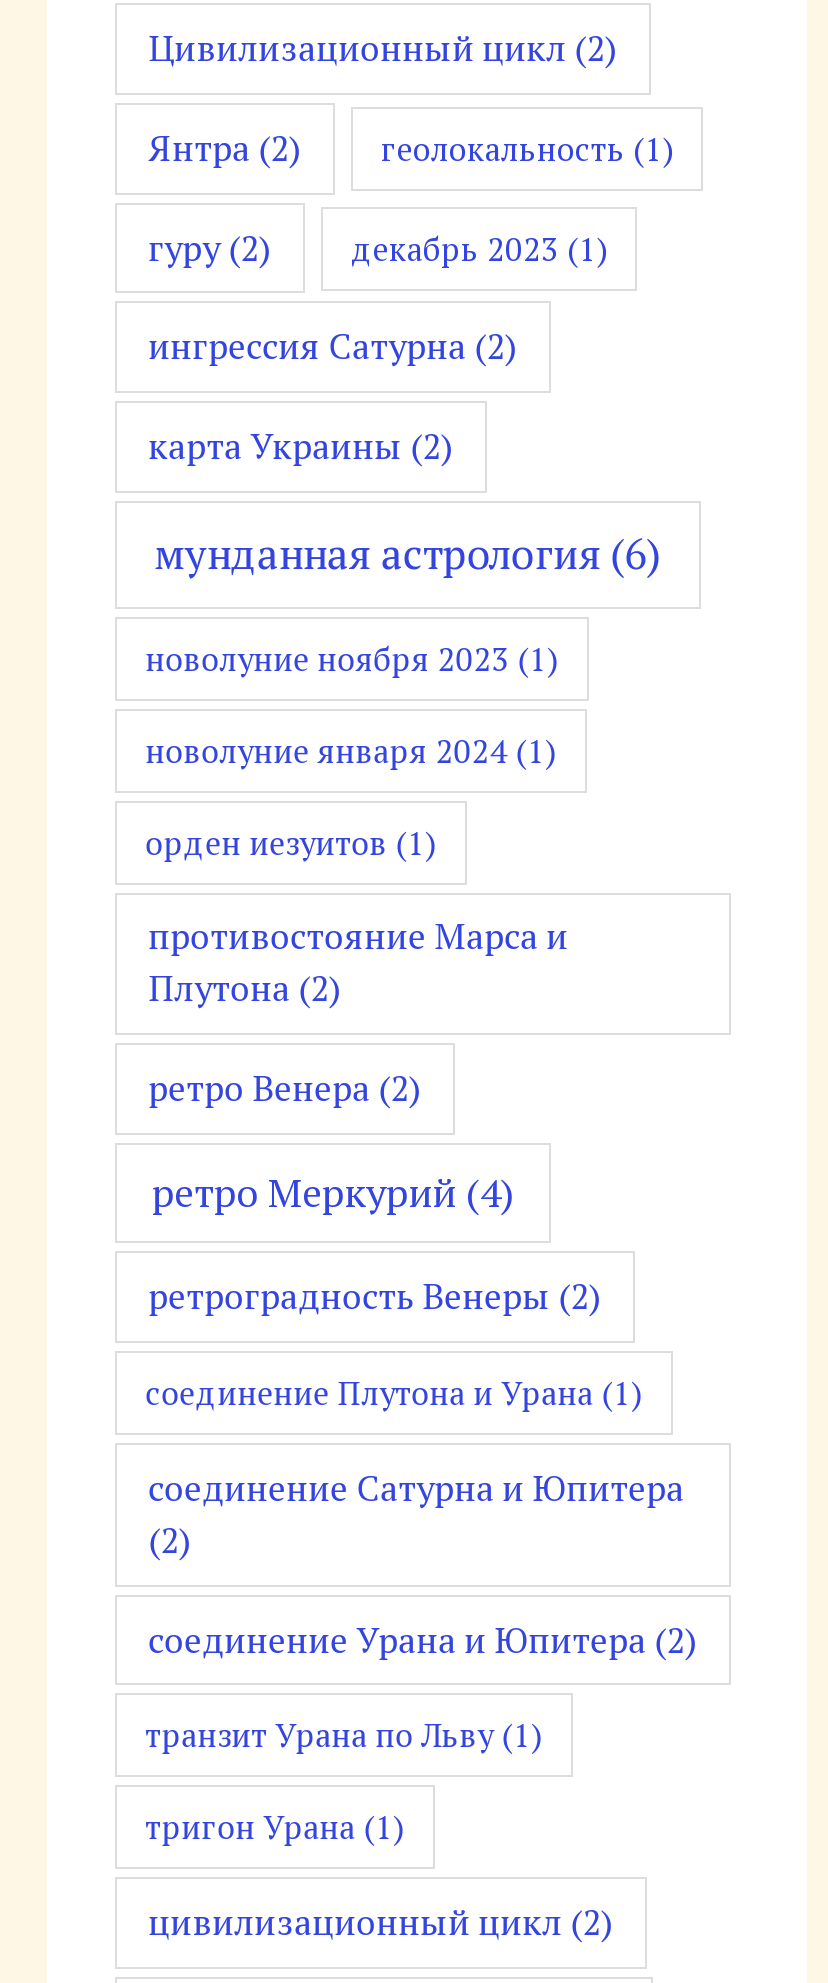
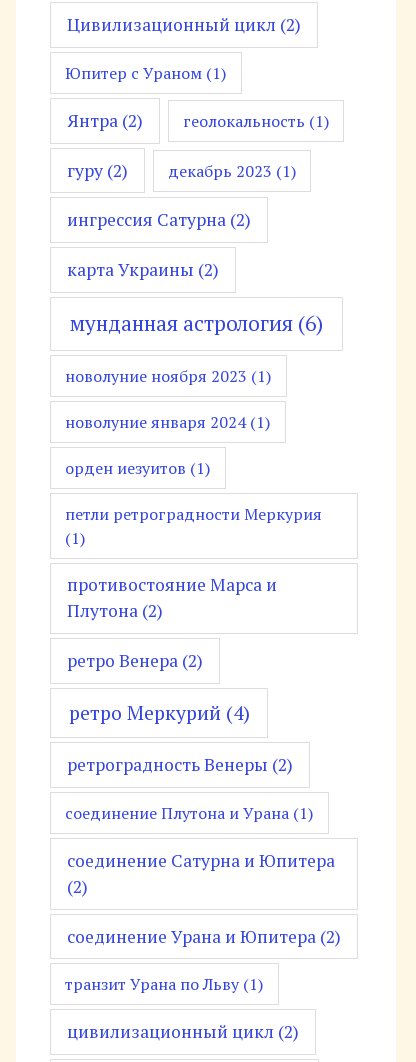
+ Юпитер с Ураном (1)

+ петли ретроградности Меркурия
+ (1)

moved down: противостояние Марса и | Плутона (2) | ретро Венера (2) | ... | соединение Урана и Юпитера (2) | транзит Урана по Льву (1)

- тригон Урана (1)
